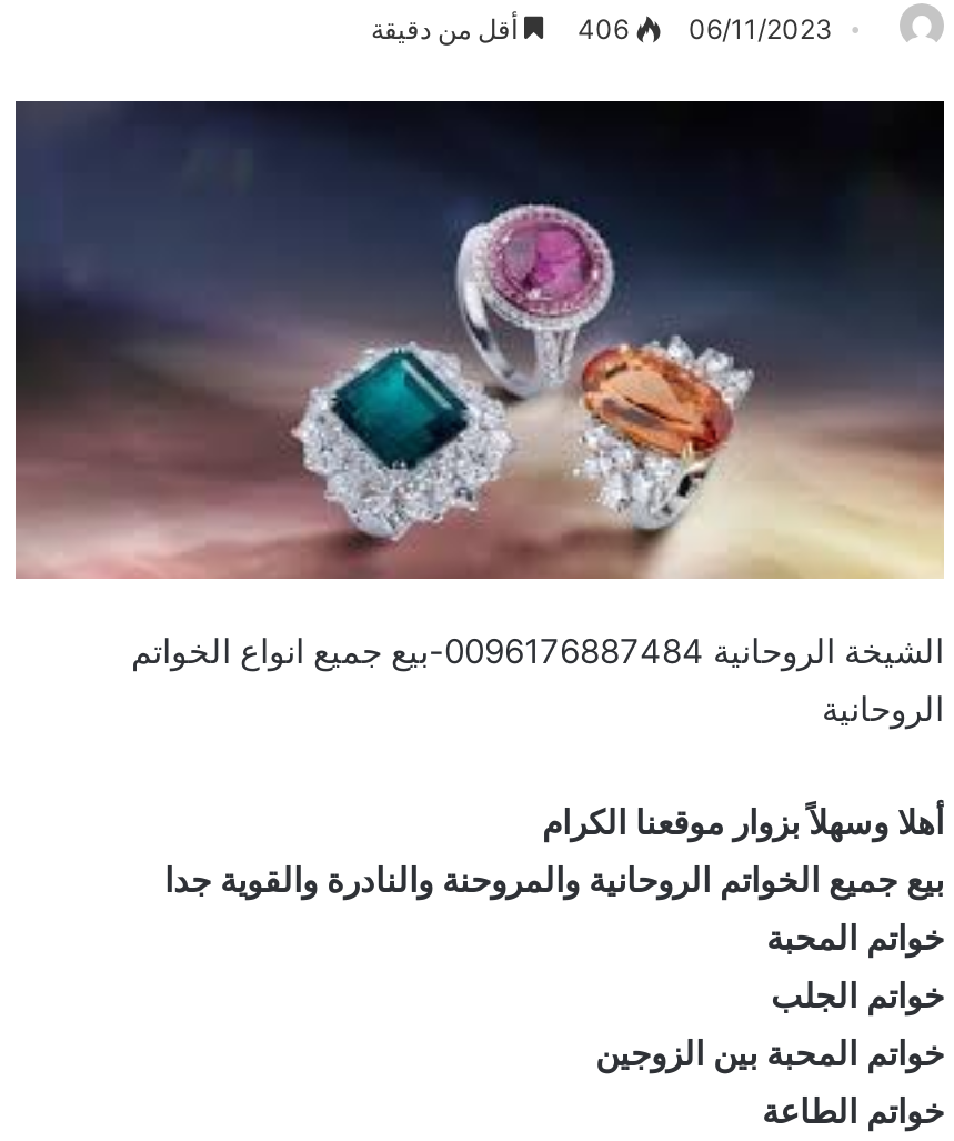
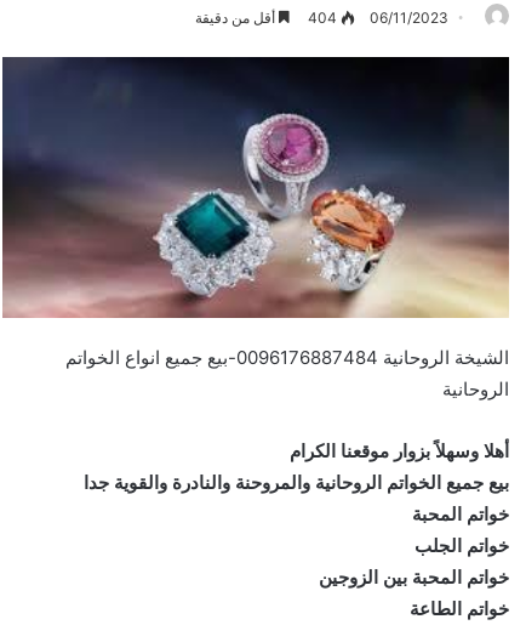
- 406
+ 404
